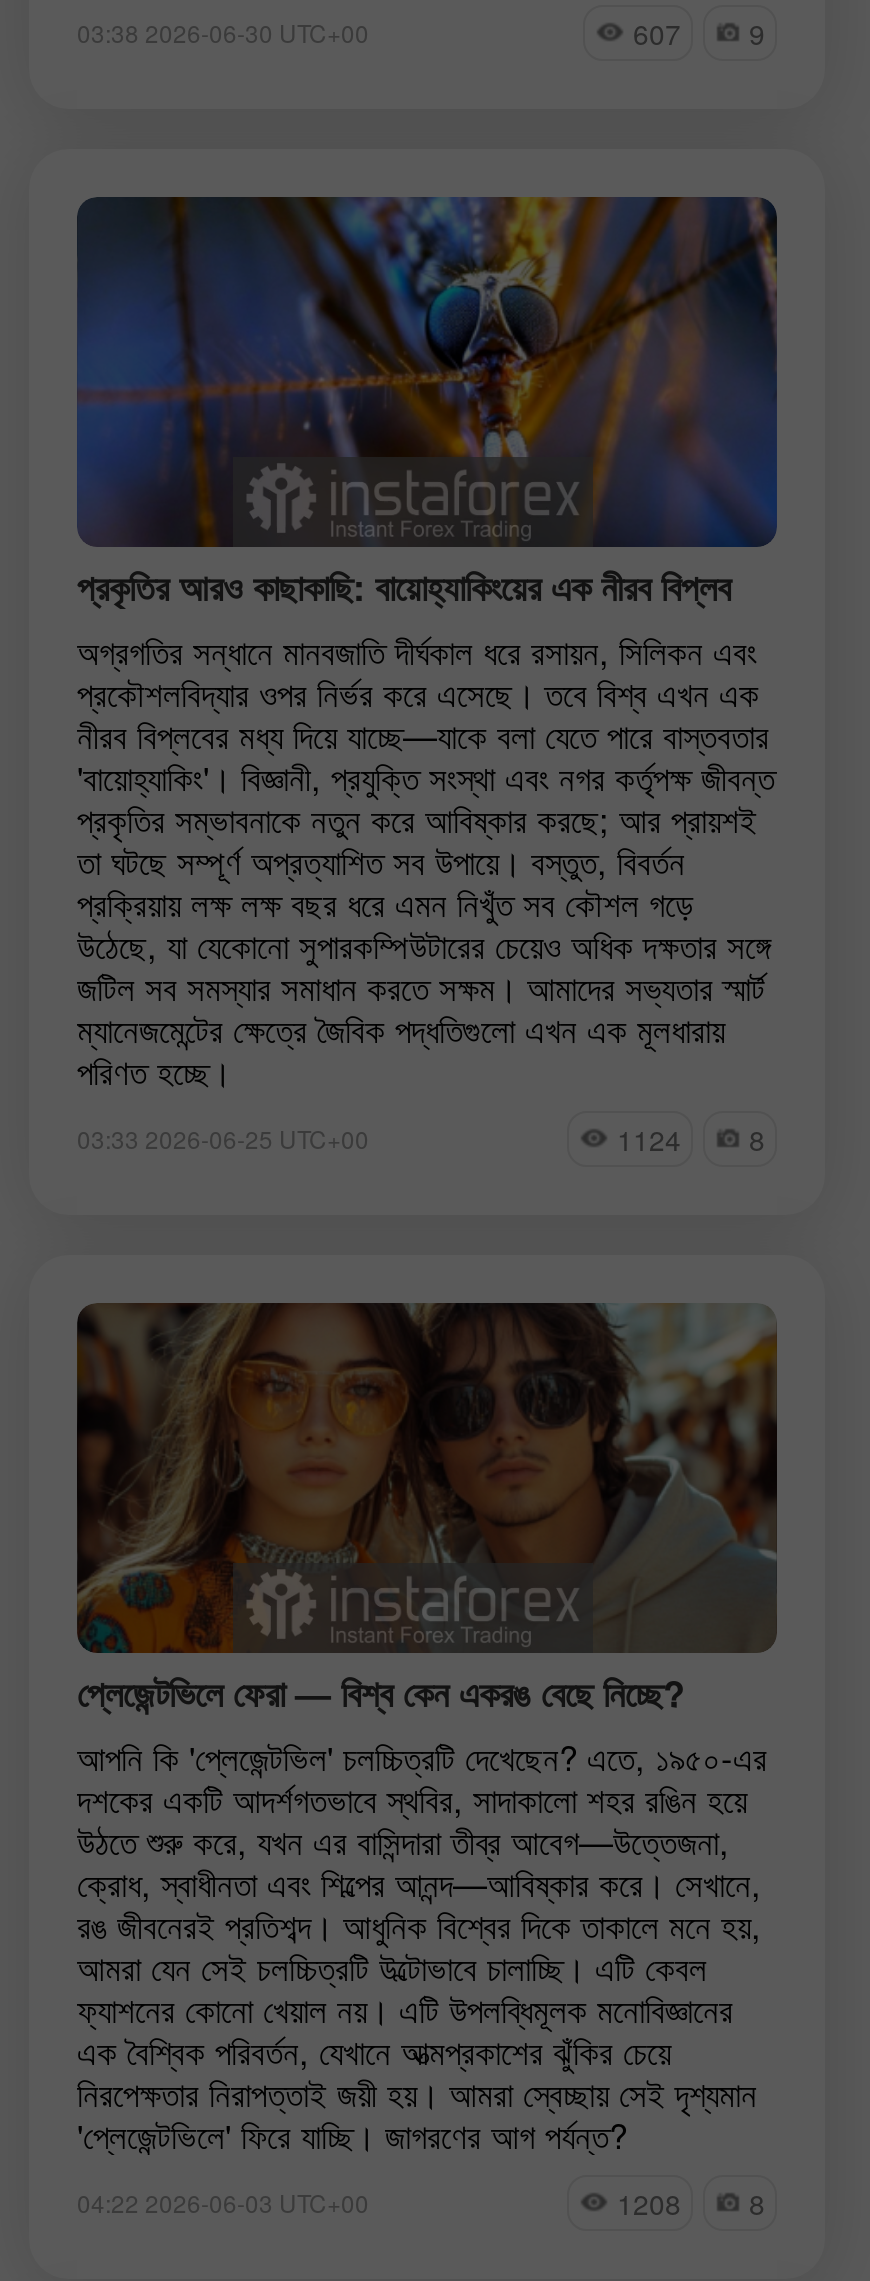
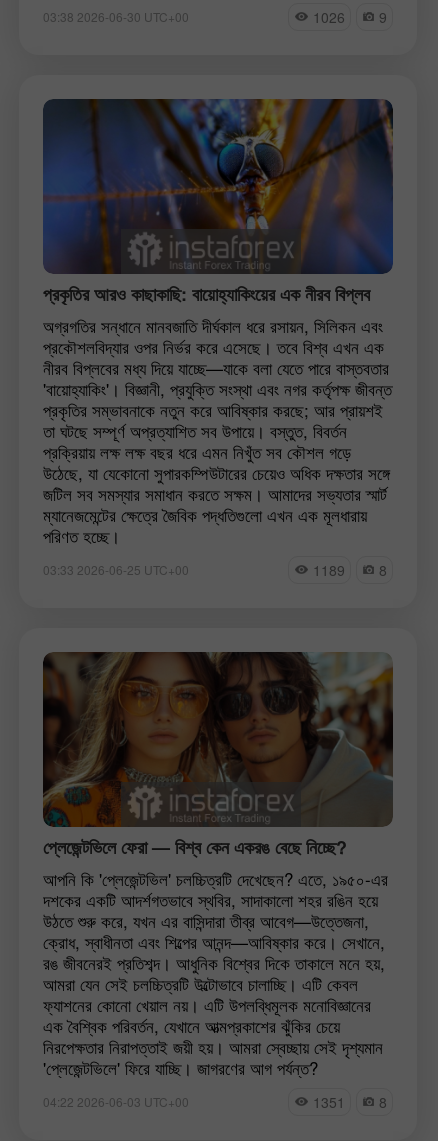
- 607 9
+ 1026 9

- 1124 8
+ 1189 8

- 1208 8
+ 1351 8
